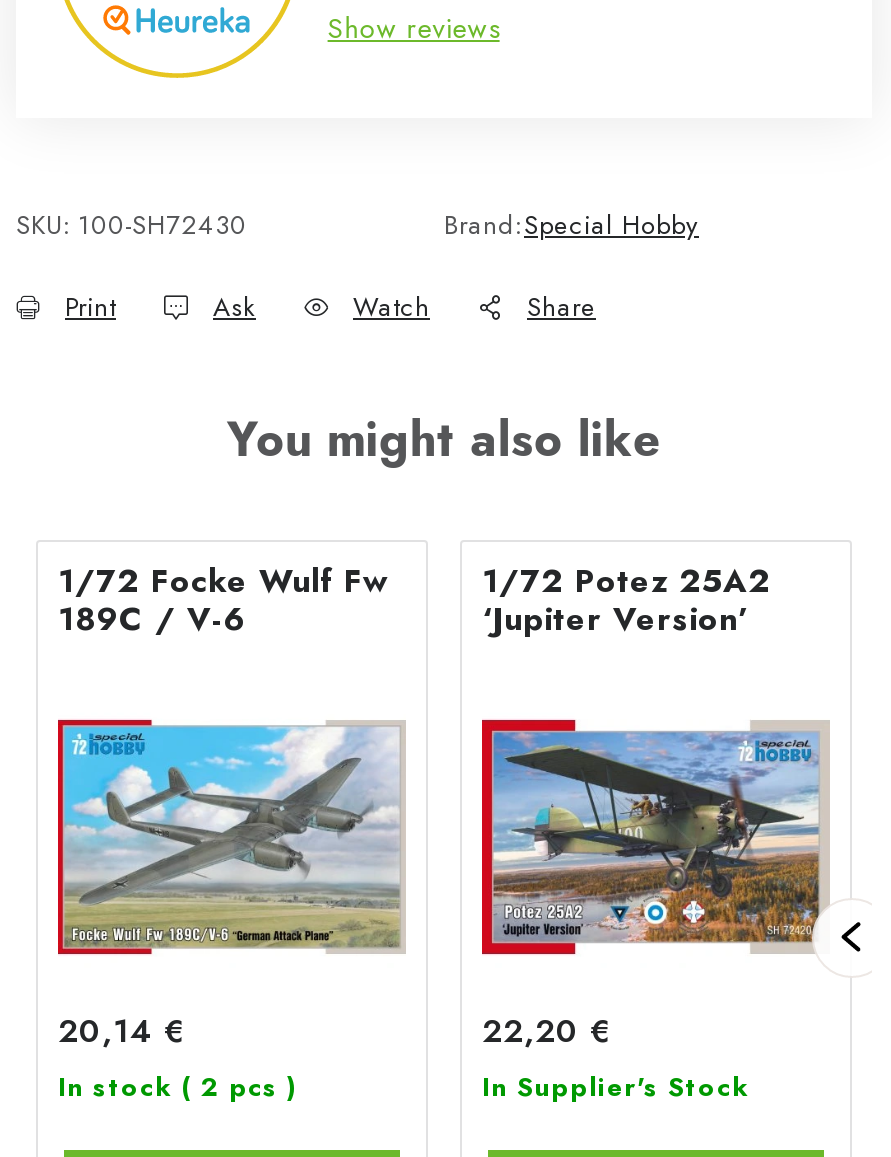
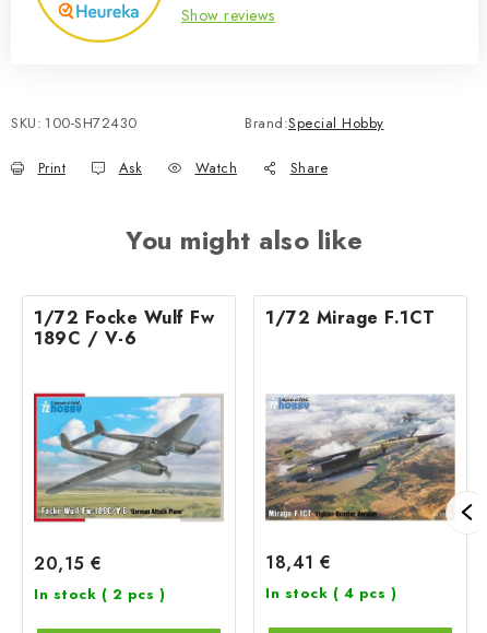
- 1/72 Potez 25A2
- ‘Jupiter Version’
+ 1/72 Mirage F.1CT

- [image]
- 22,20 €
- In Supplier's Stock
+ [image]
+ 18,41 €
+ In stock ( 4 pcs )

- 20,14 €
+ 20,15 €
